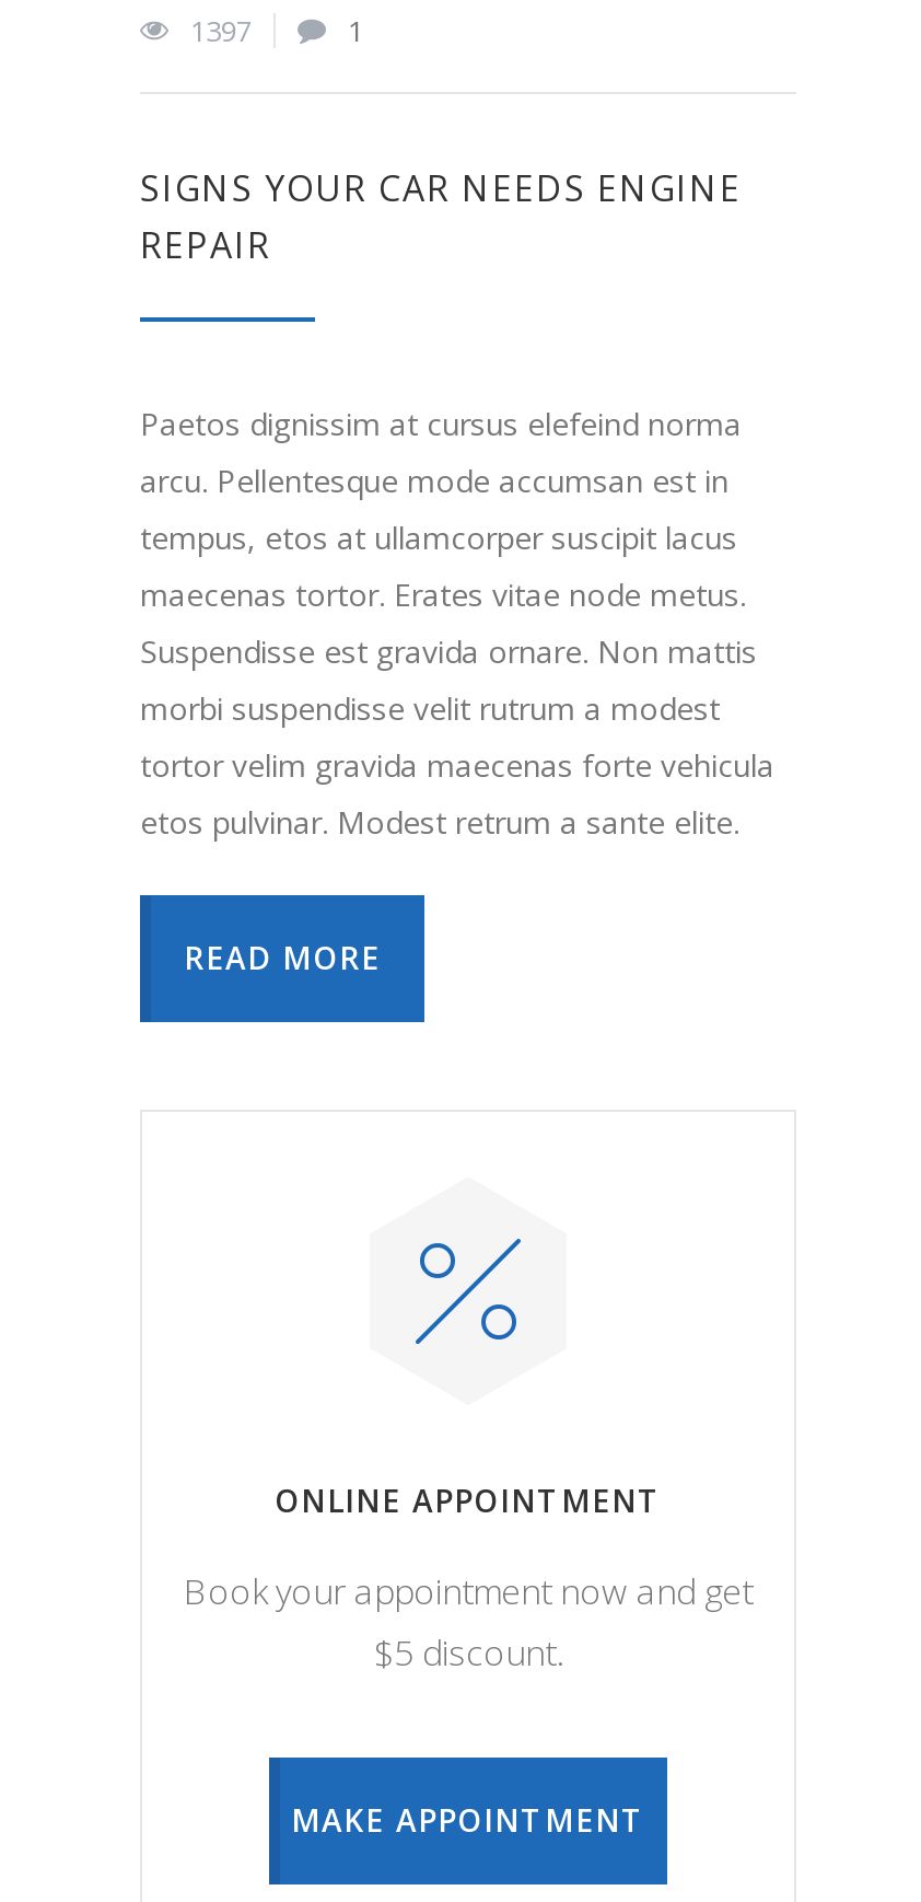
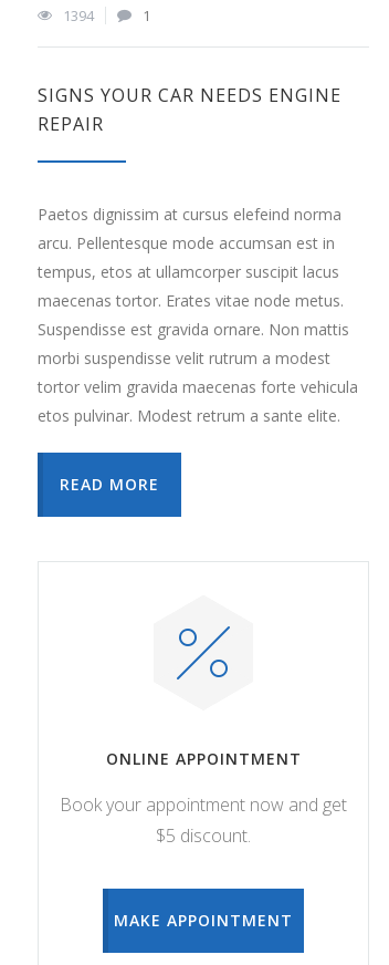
- 1397
+ 1394
